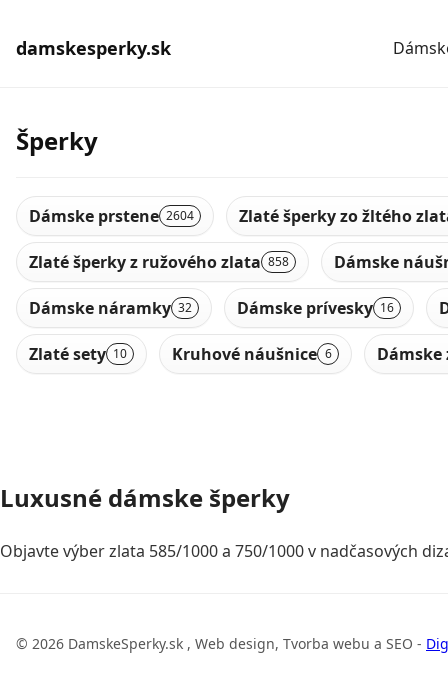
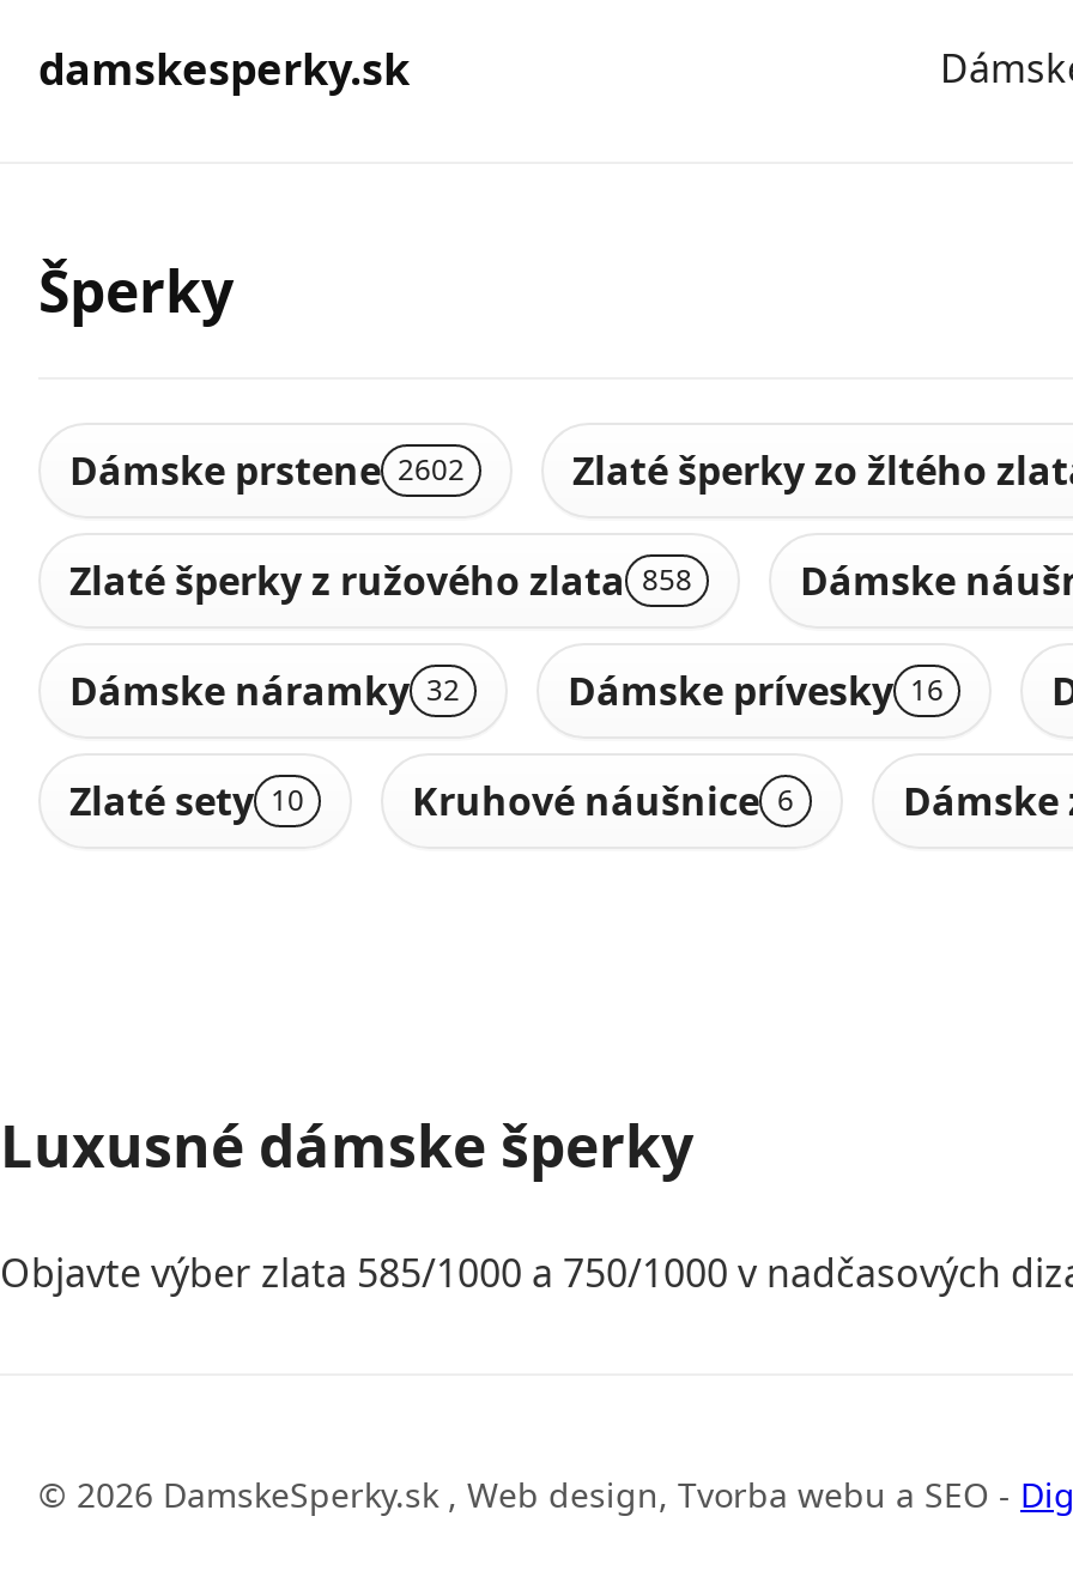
- Dámske prstene 2604
+ Dámske prstene 2602
